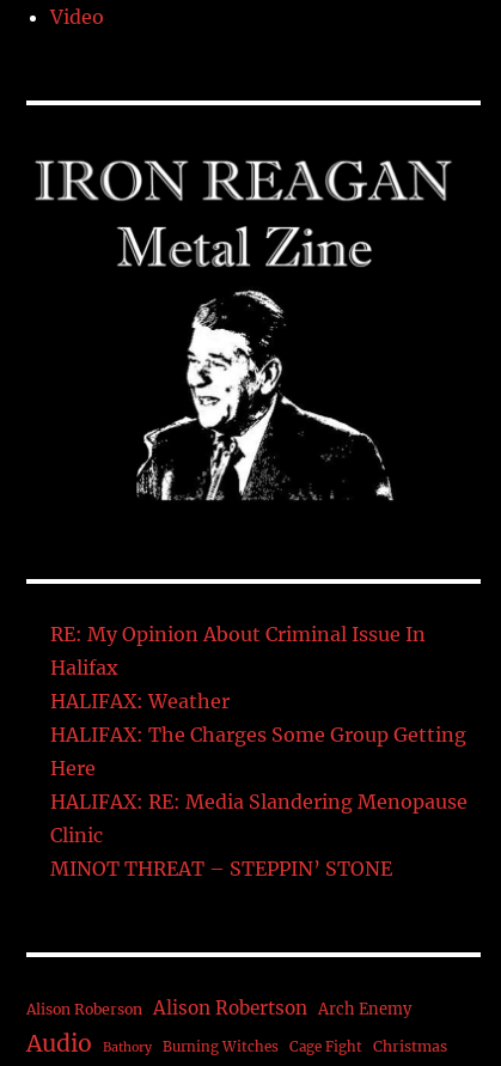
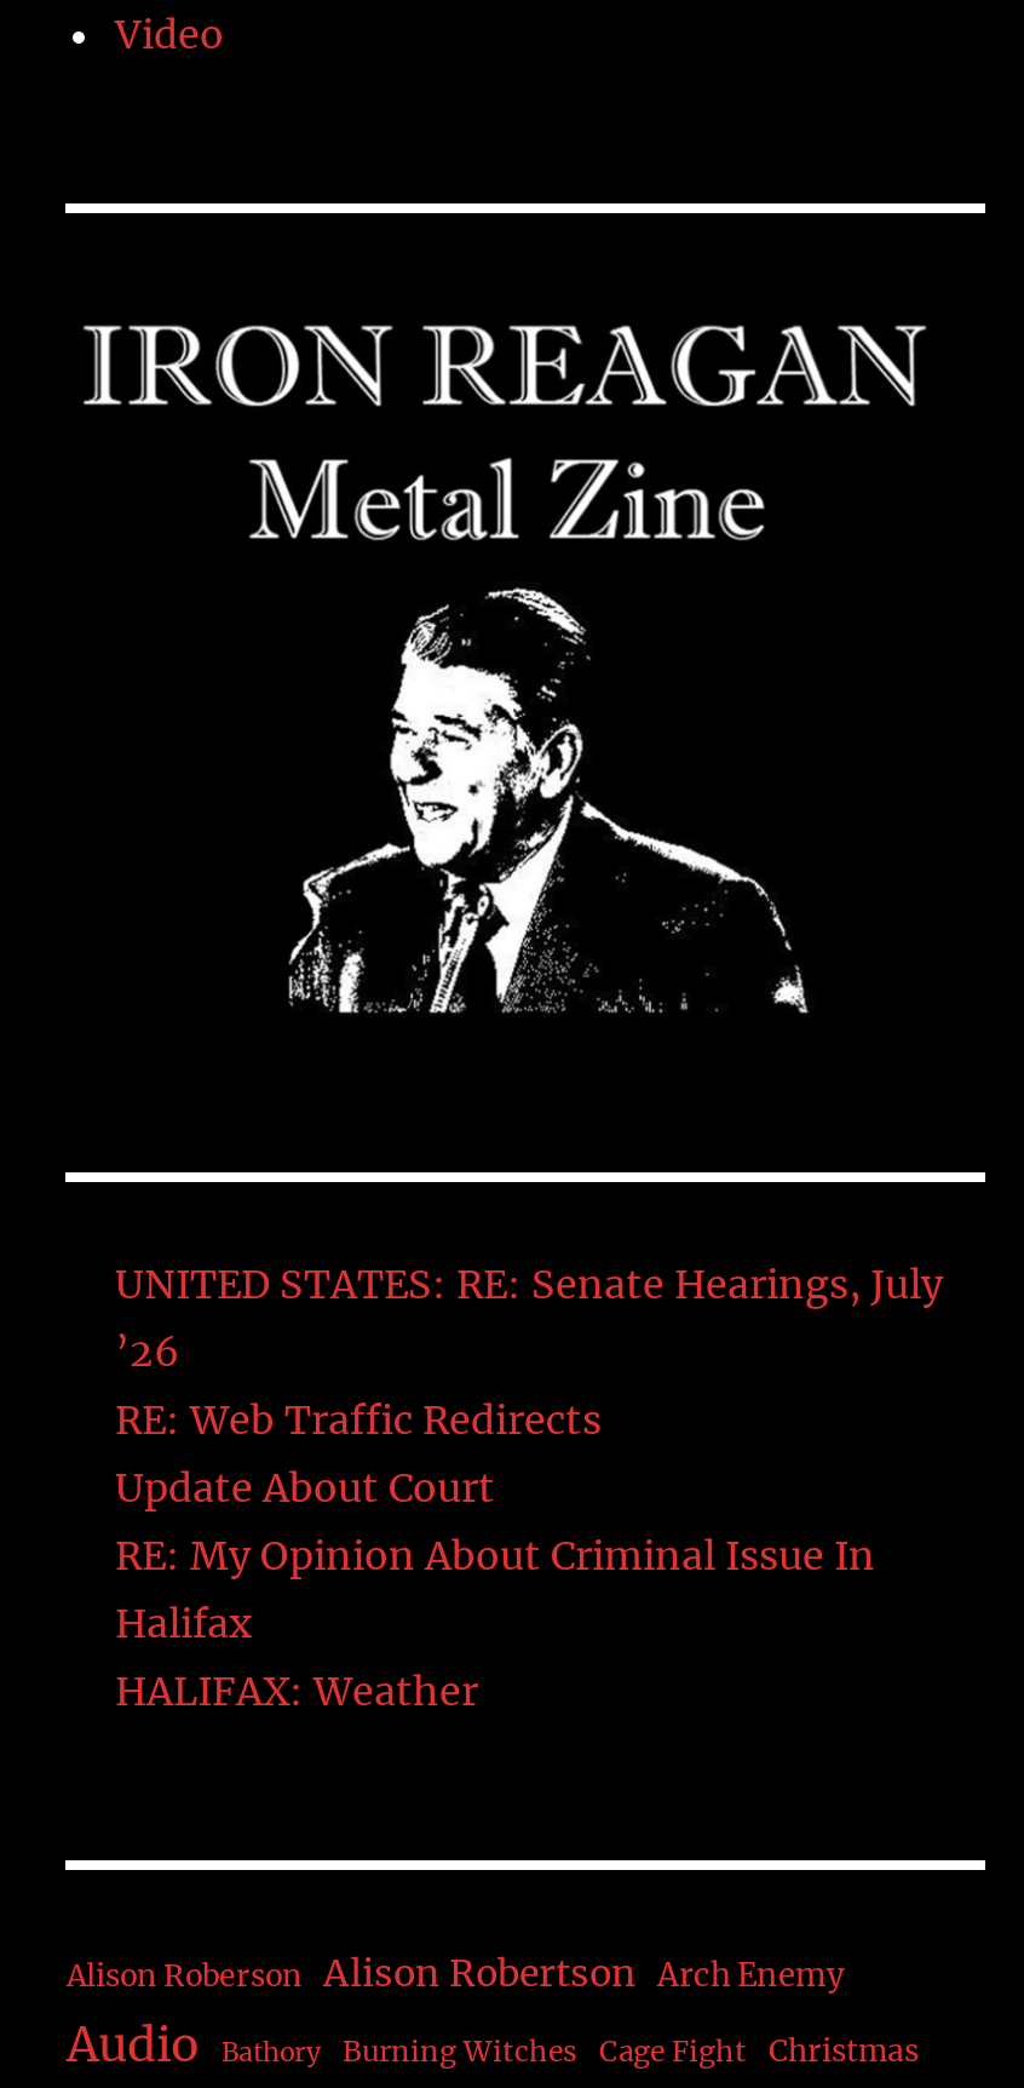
+ UNITED STATES: RE: Senate Hearings, July
+ ’26
+ RE: Web Traffic Redirects
+ Update About Court

moved down: RE: My Opinion About Criminal Issue In | Halifax | HALIFAX: Weather

- HALIFAX: The Charges Some Group Getting
- Here
- HALIFAX: RE: Media Slandering Menopause
- Clinic
- MINOT THREAT – STEPPIN’ STONE
